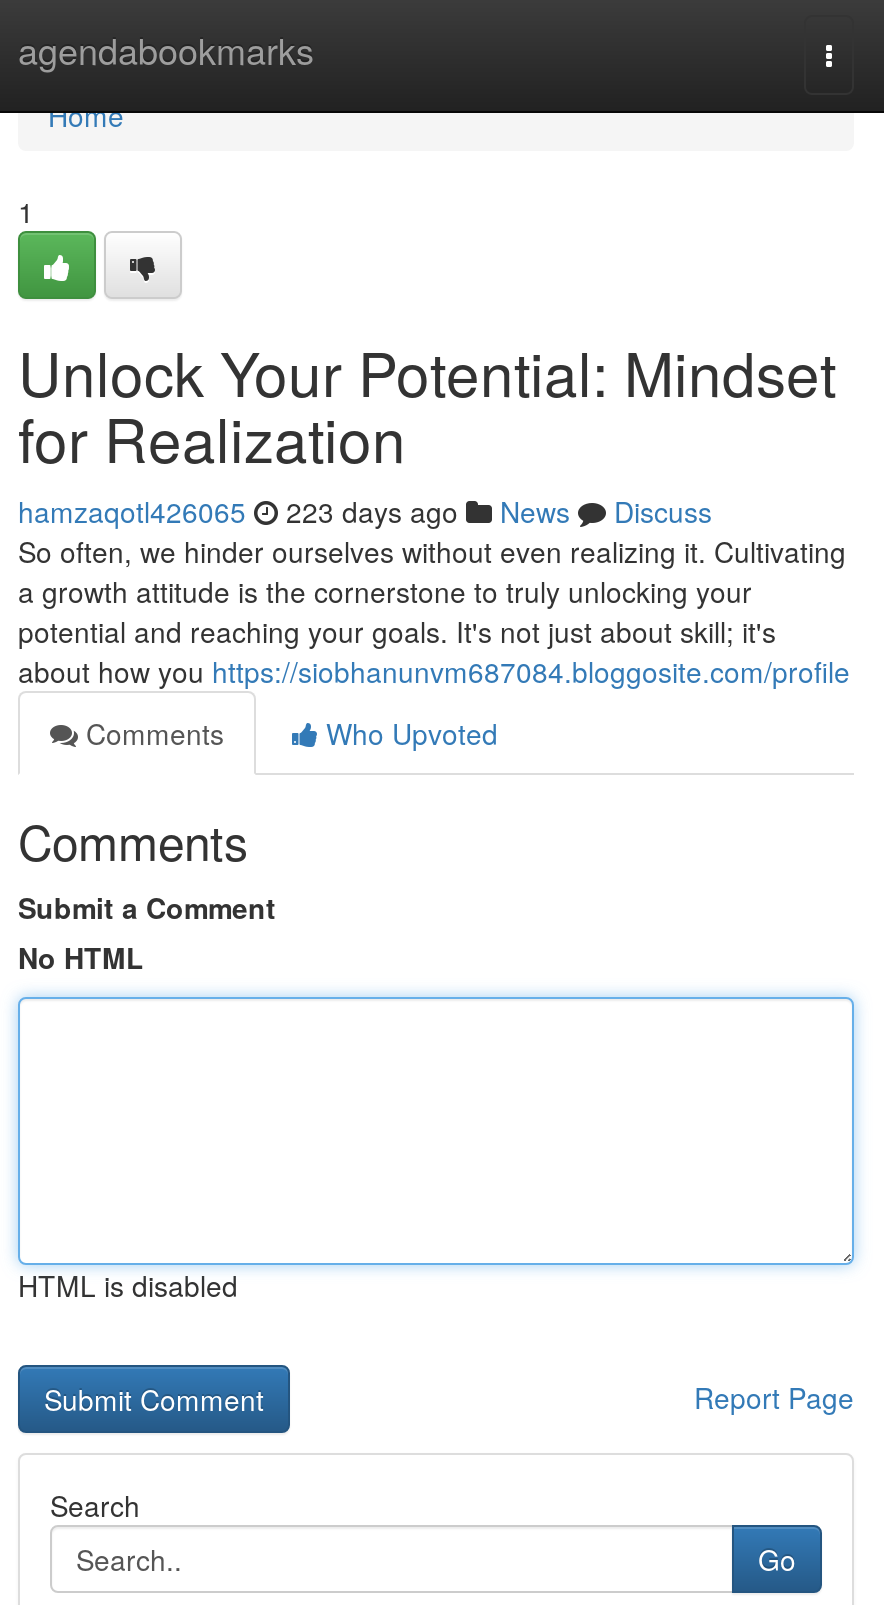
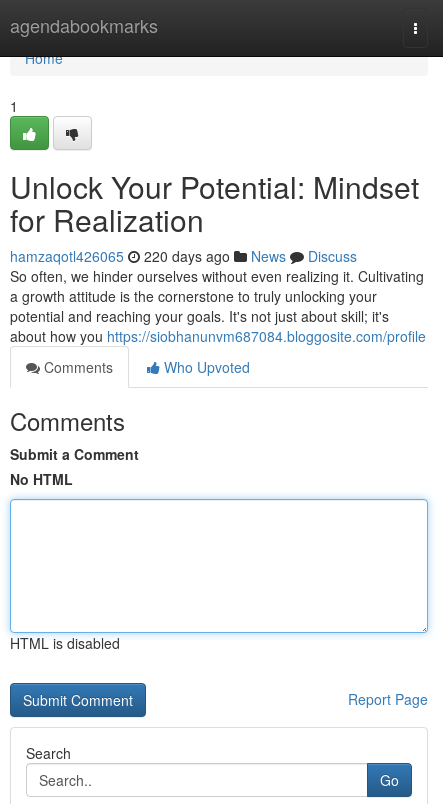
- hamzaqotl426065 223 days ago News Discuss
+ hamzaqotl426065 220 days ago News Discuss
